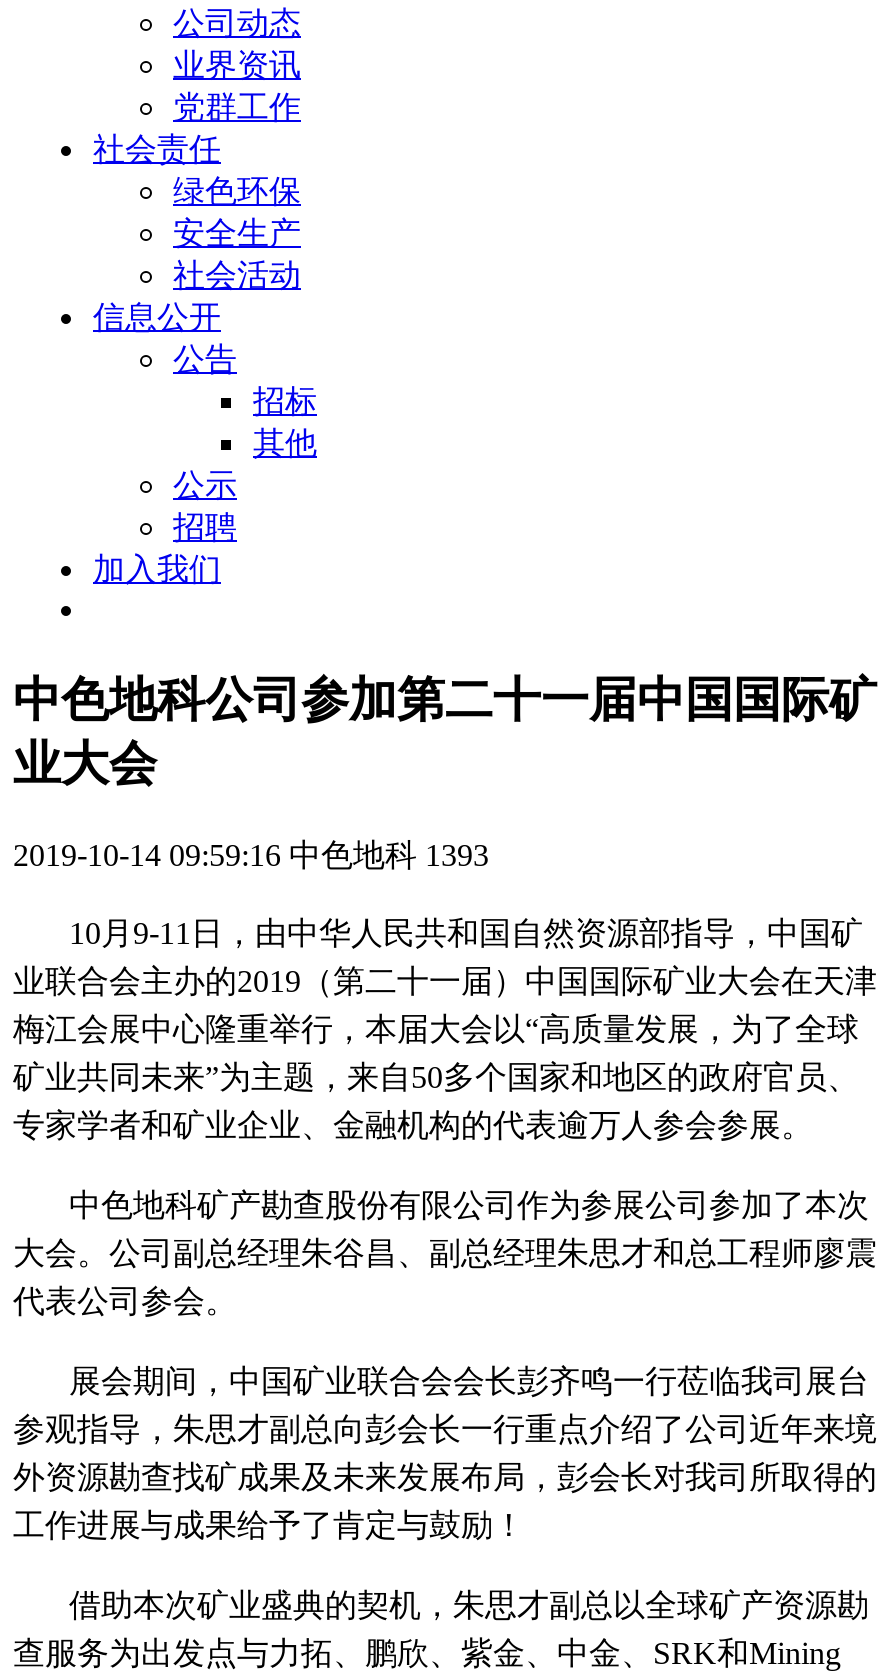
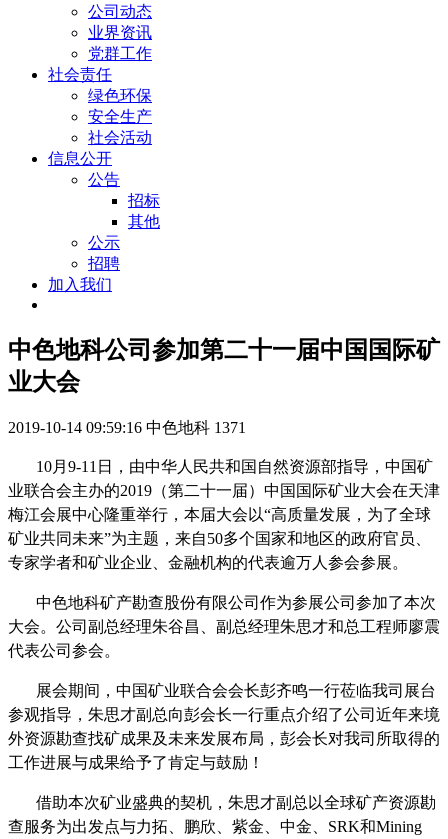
- 2019-10-14 09:59:16 中色地科 1393
+ 2019-10-14 09:59:16 中色地科 1371
